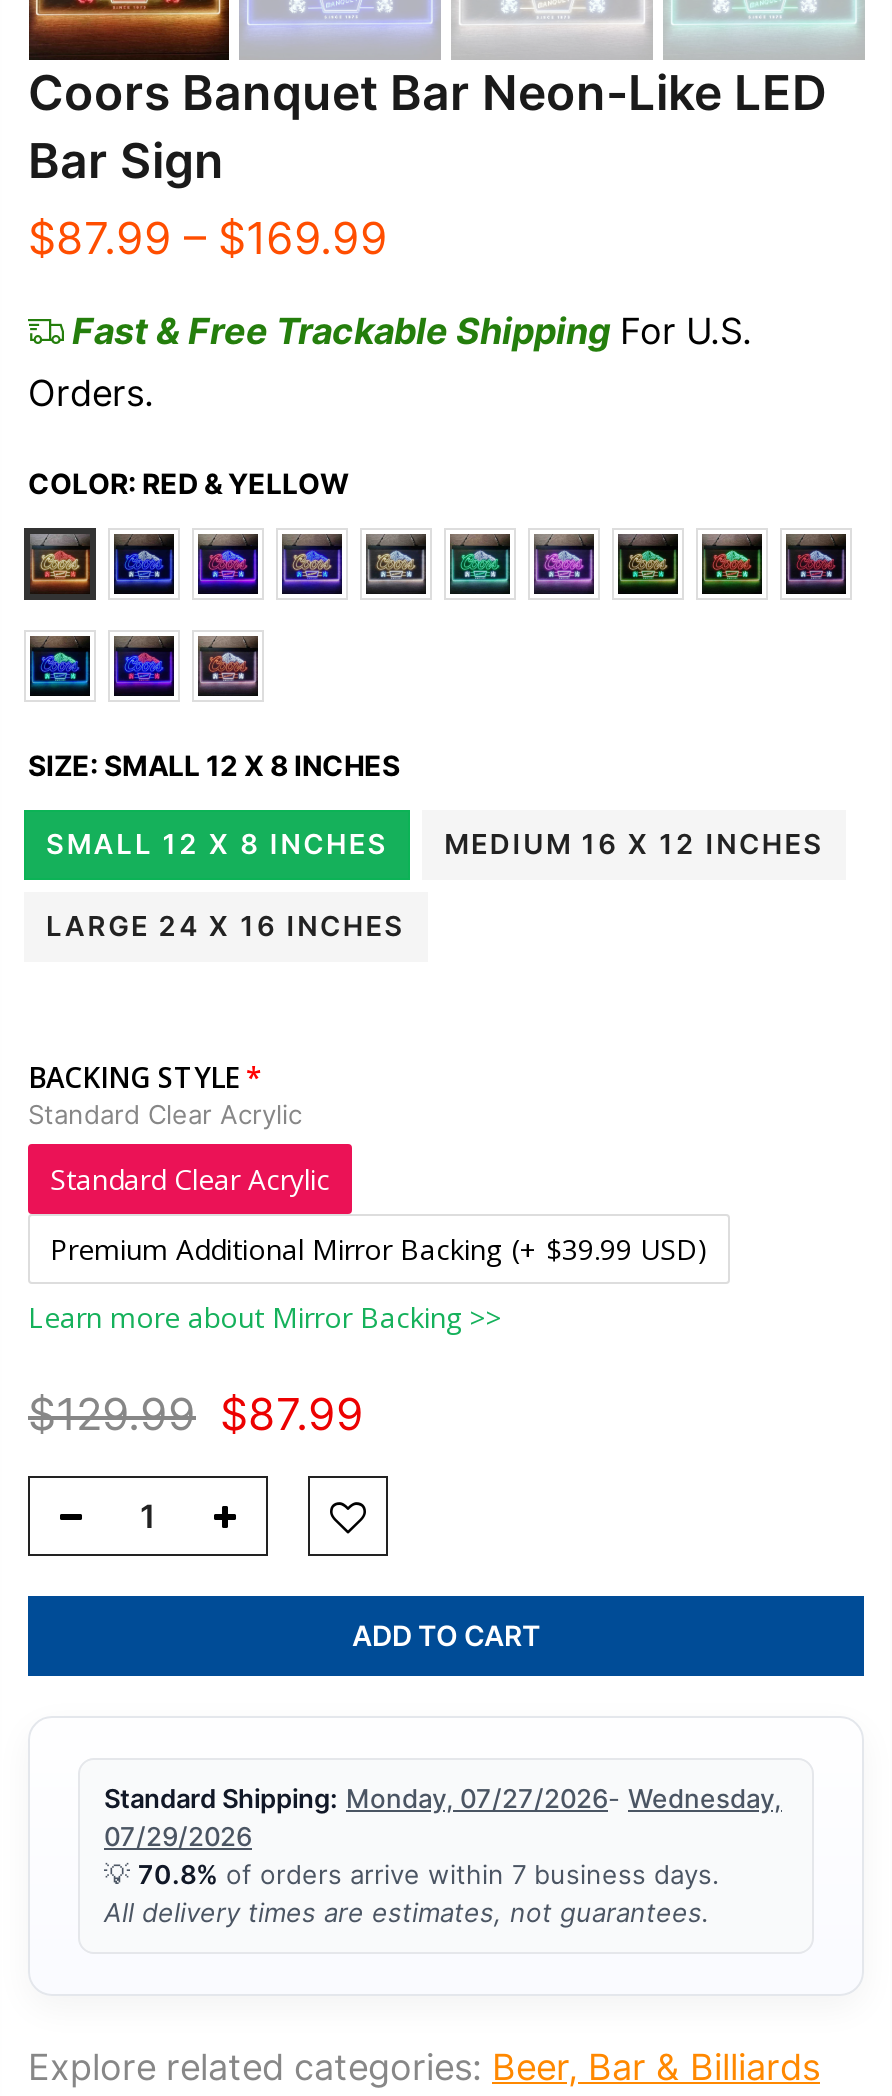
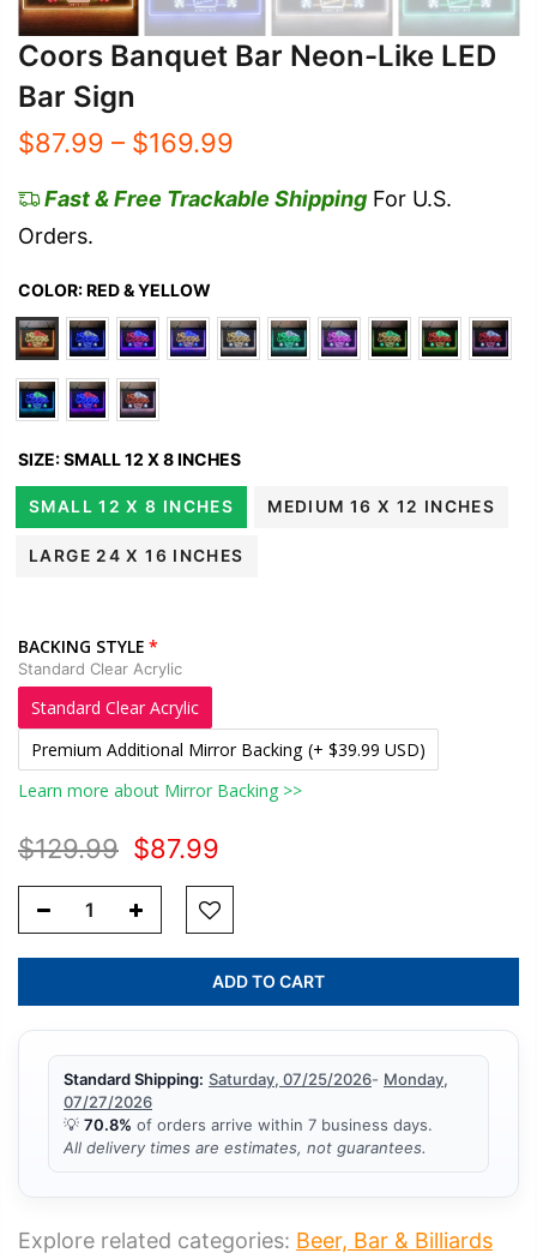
- Standard Shipping: Monday, 07/27/2026- Wednesday,
+ Standard Shipping: Saturday, 07/25/2026- Monday,

- 07/29/2026
+ 07/27/2026
